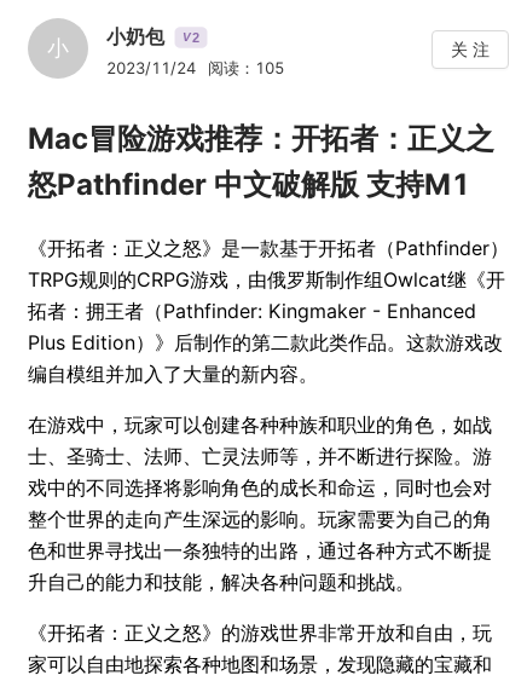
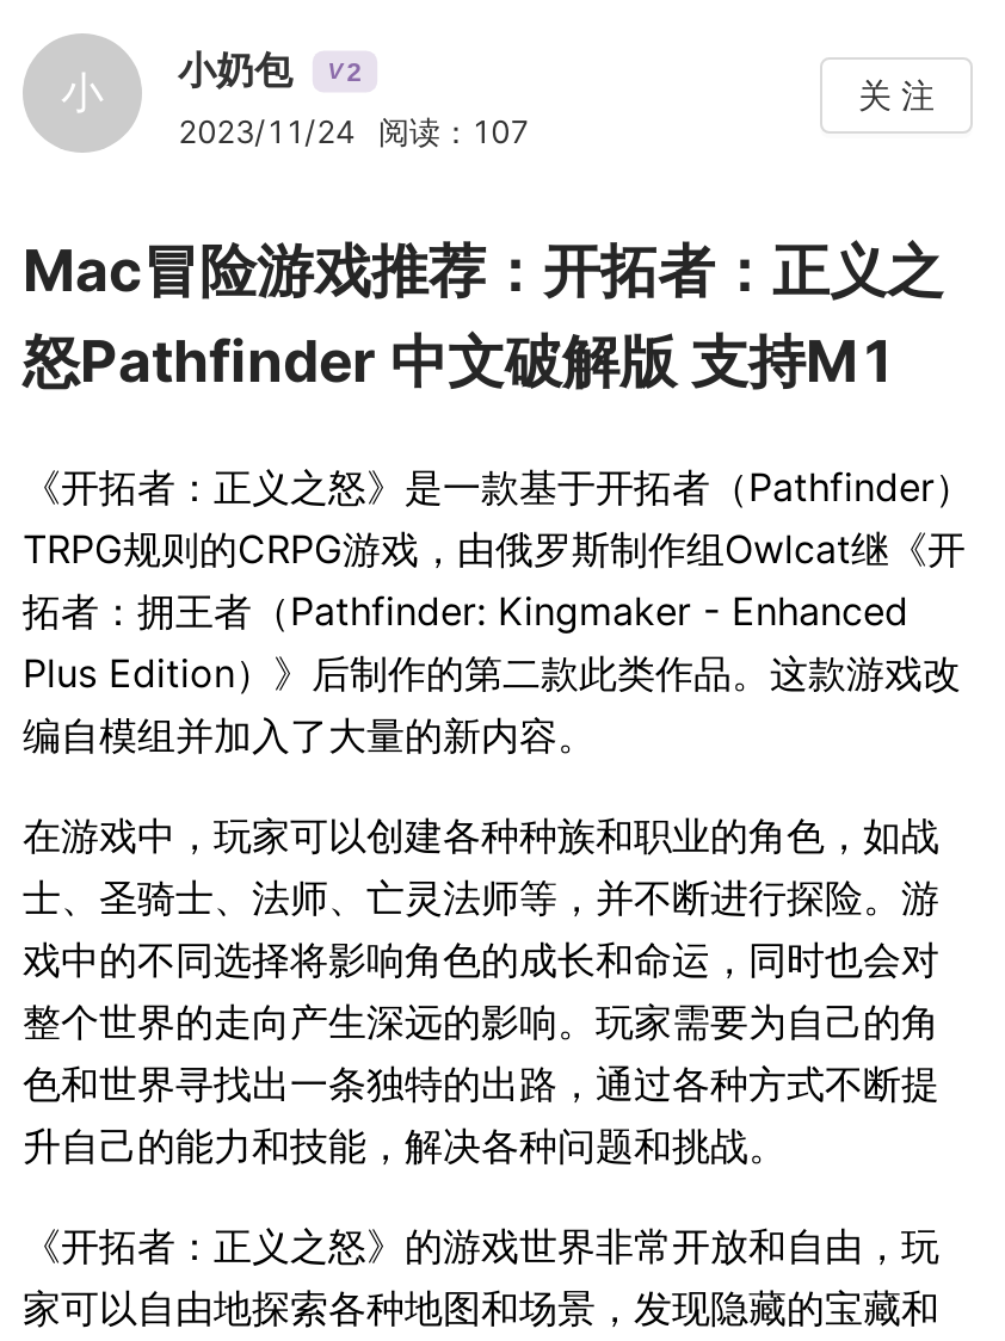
- 2023/11/24 阅读：105
+ 2023/11/24 阅读：107
